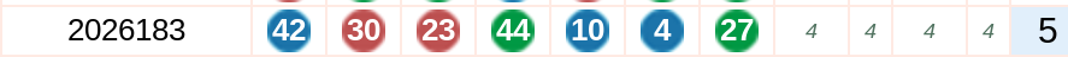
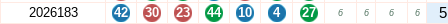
- 4
+ 6

- 4
+ 6

- 4
+ 6

- 4
+ 6
